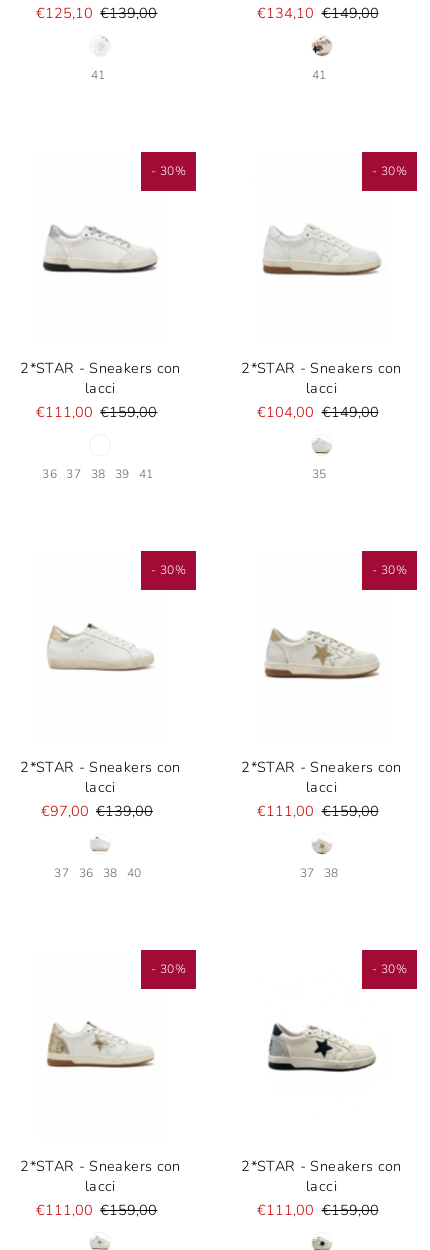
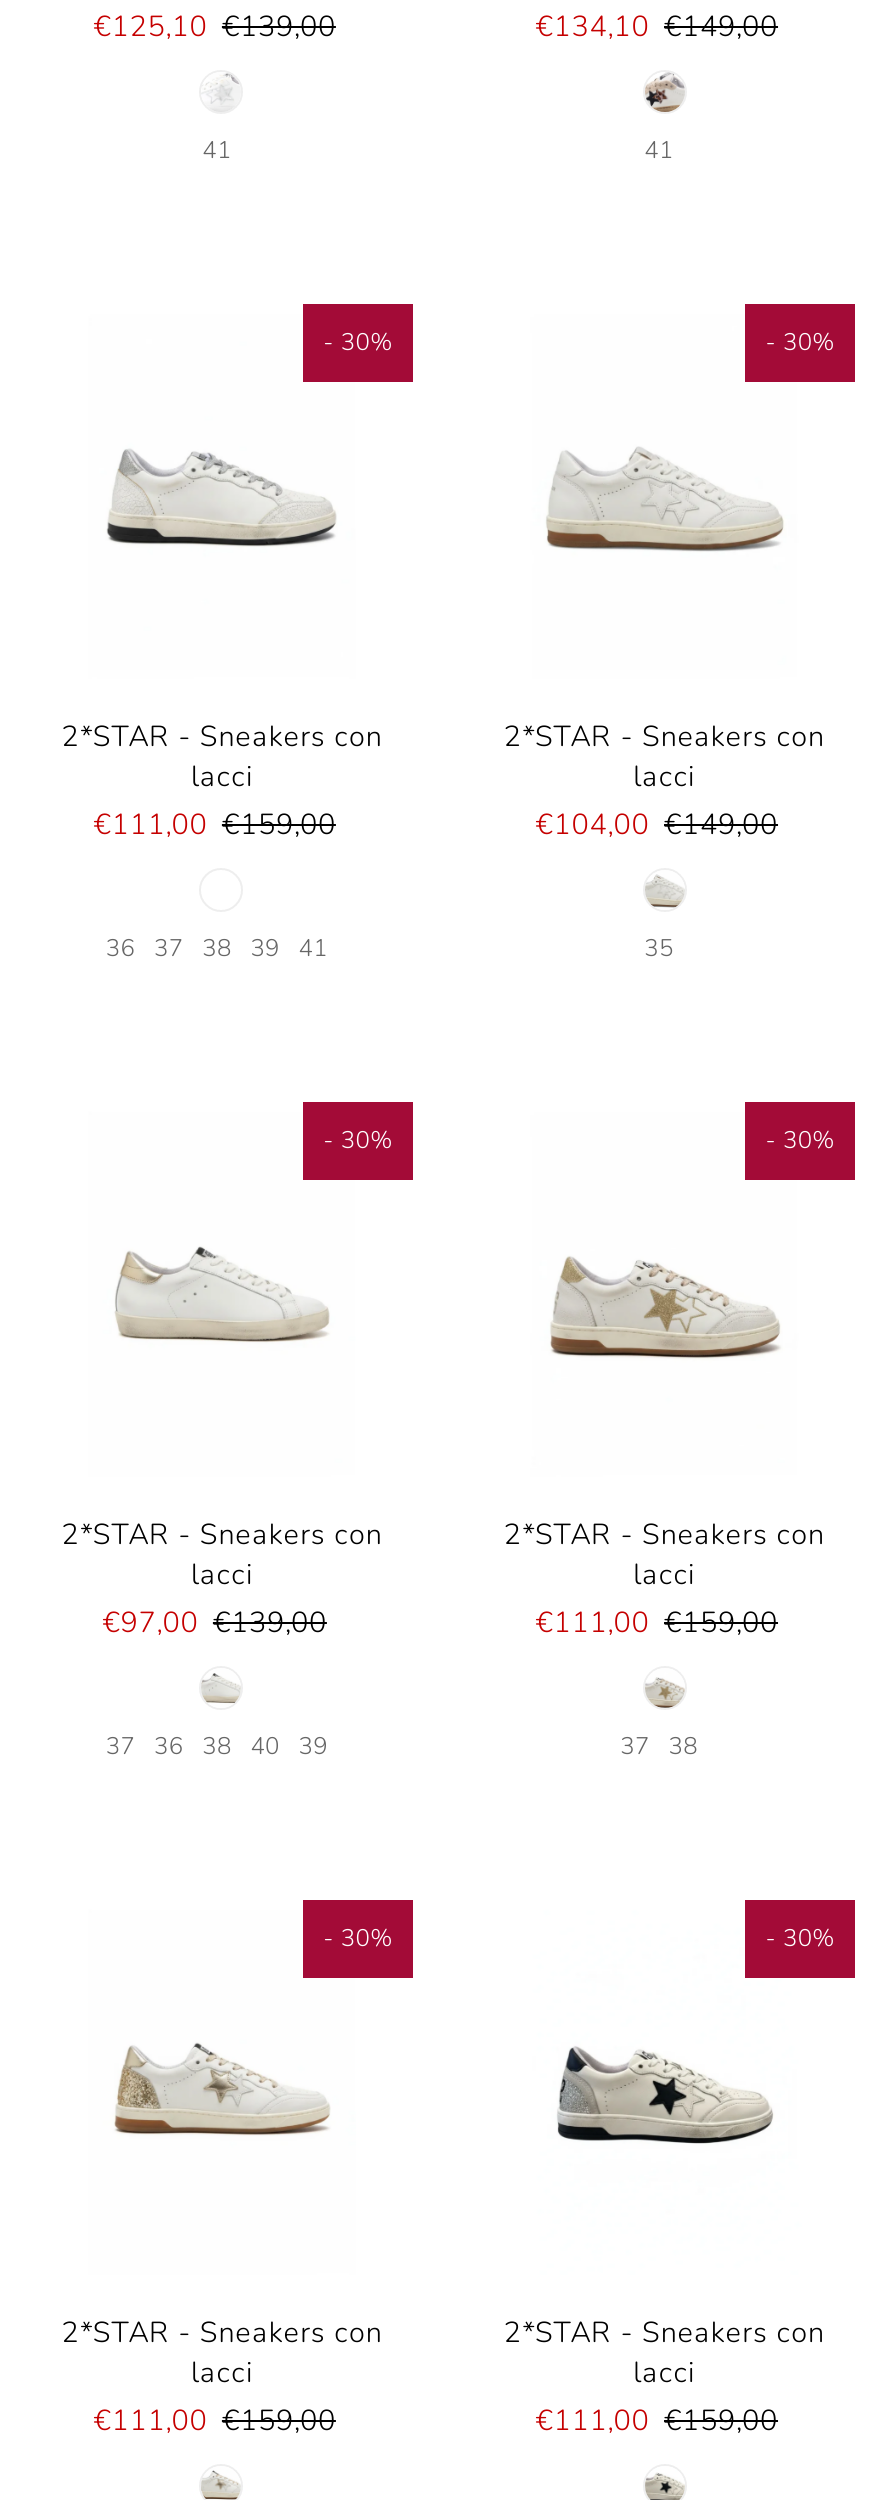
- 37 36 38 40
+ 37 36 38 40 39
